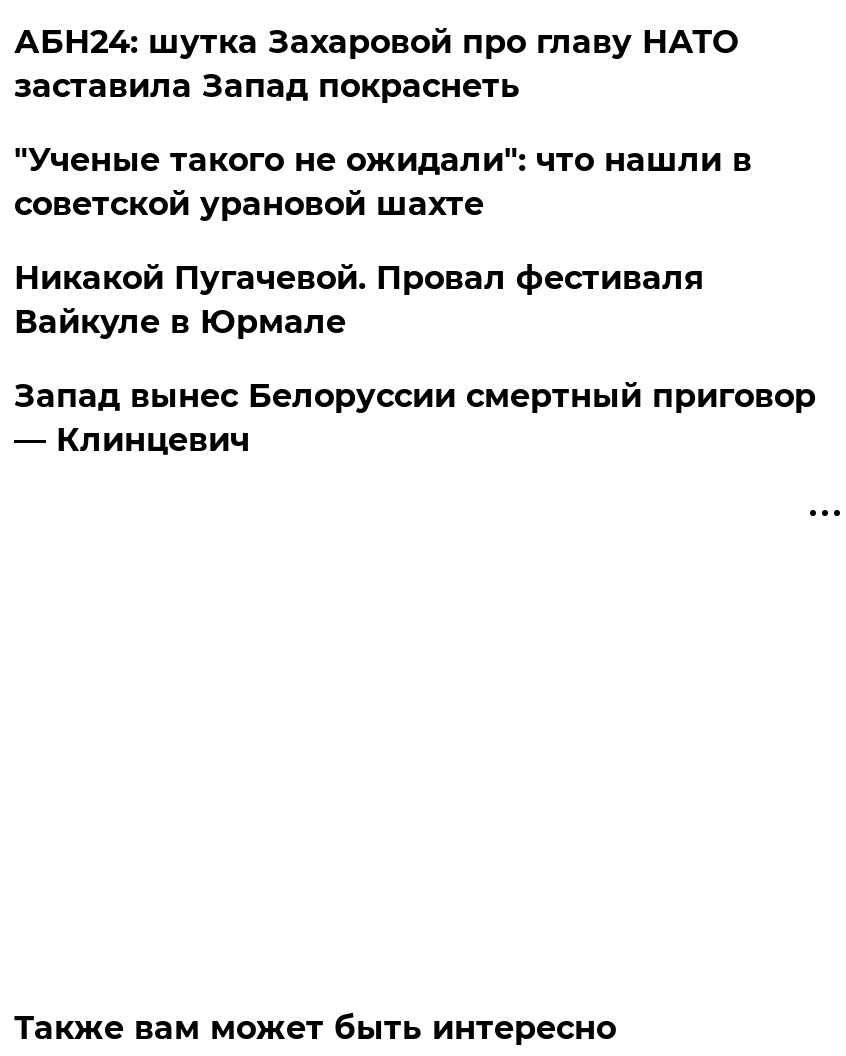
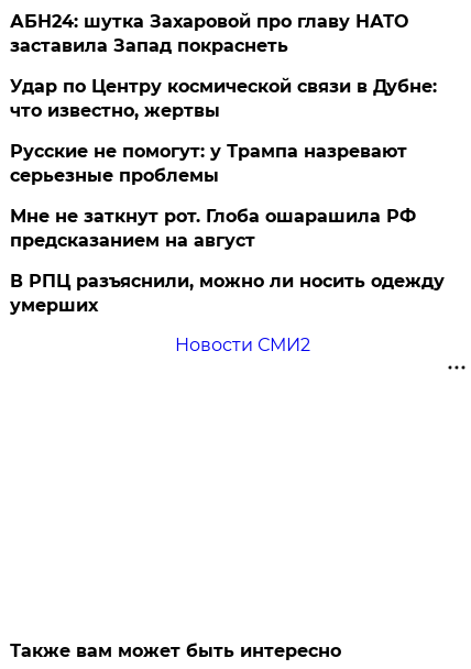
- "Ученые такого не ожидали": что нашли в
- советской урановой шахте
- Никакой Пугачевой. Провал фестиваля
- Вайкуле в Юрмале
- Запад вынес Белоруссии смертный приговор
- — Клинцевич
+ Удар по Центру космической связи в Дубне:
+ что известно, жертвы
+ Русские не помогут: у Трампа назревают
+ серьезные проблемы
+ Мне не заткнут рот. Глоба ошарашила РФ
+ предсказанием на август
+ В РПЦ разъяснили, можно ли носить одежду
+ умерших
+ Новости СМИ2
